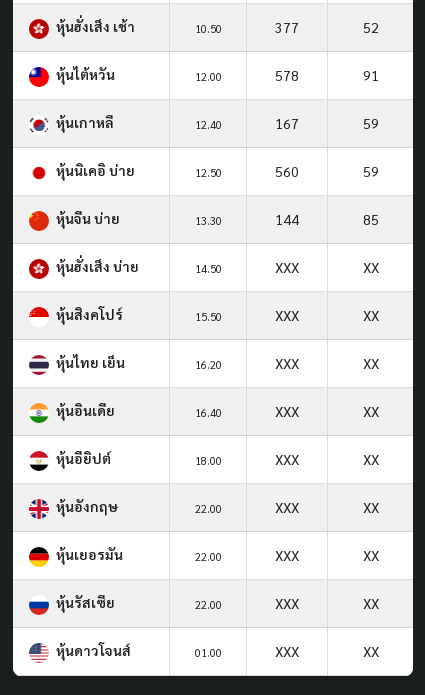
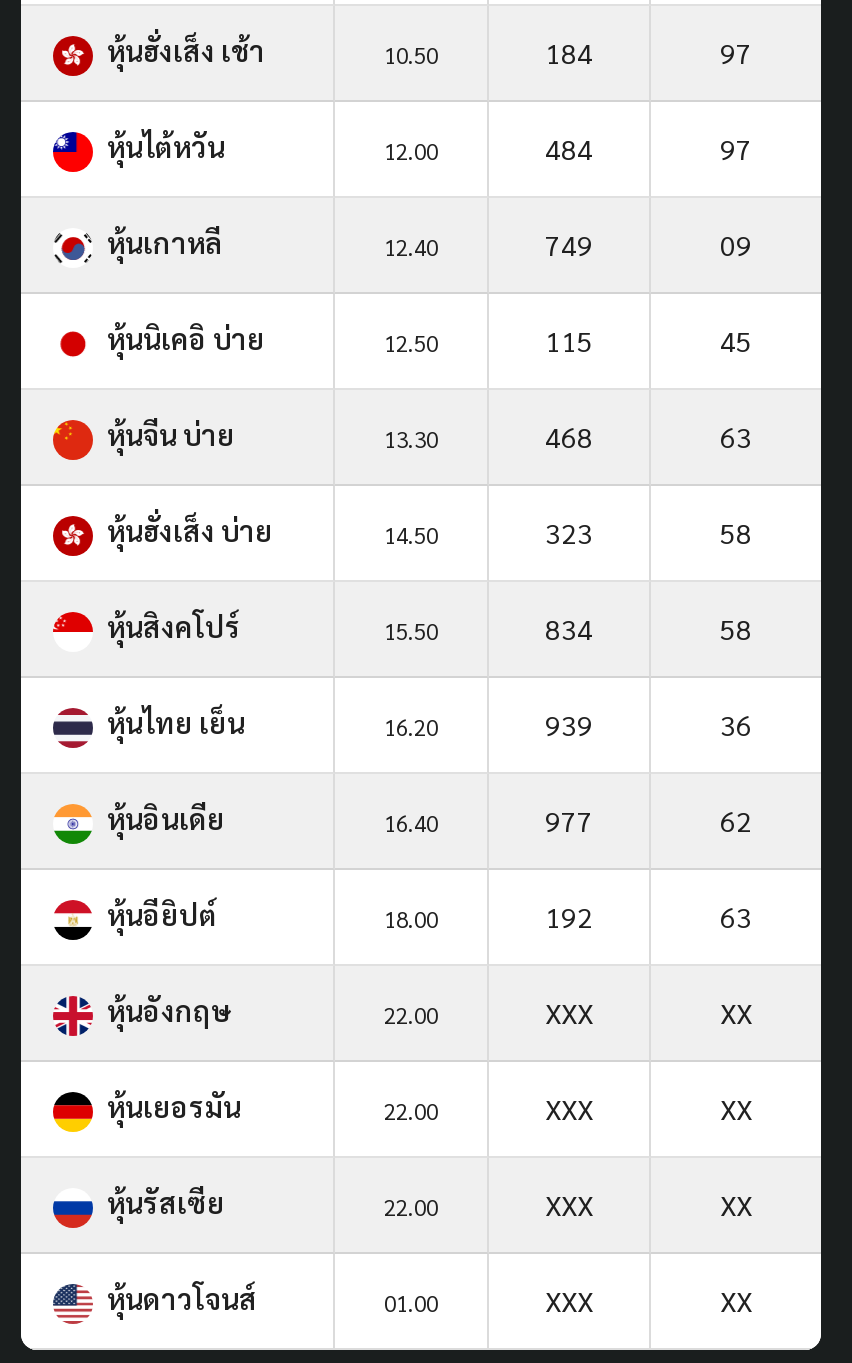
- 377
+ 184

- 52
+ 97

- 578
+ 484

- 91
+ 97

- 167
+ 749

- 59
+ 09

- 560
+ 115

- 59
+ 45

- 144
+ 468

- 85
+ 63

- XXX
- XX
+ 323
+ 58

- XXX
- XX
+ 834
+ 58

- XXX
- XX
+ 939
+ 36

- XXX
- XX
+ 977
+ 62

- XXX
- XX
+ 192
+ 63
